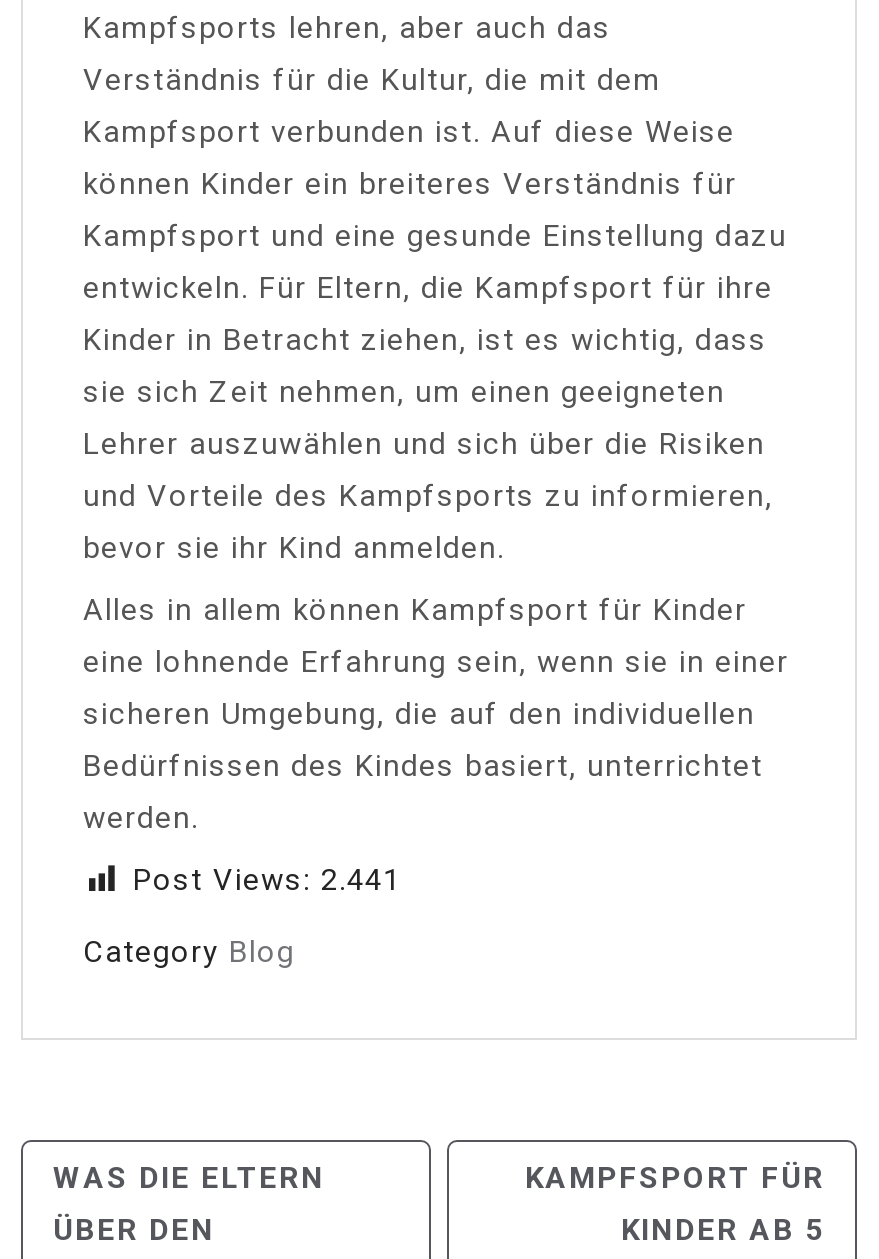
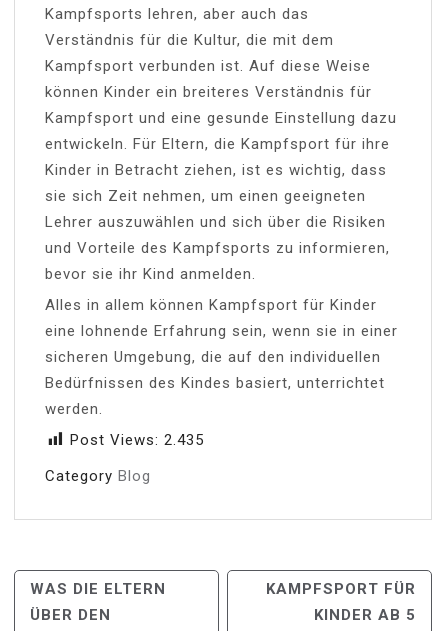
- Post Views: 2.441
+ Post Views: 2.435
